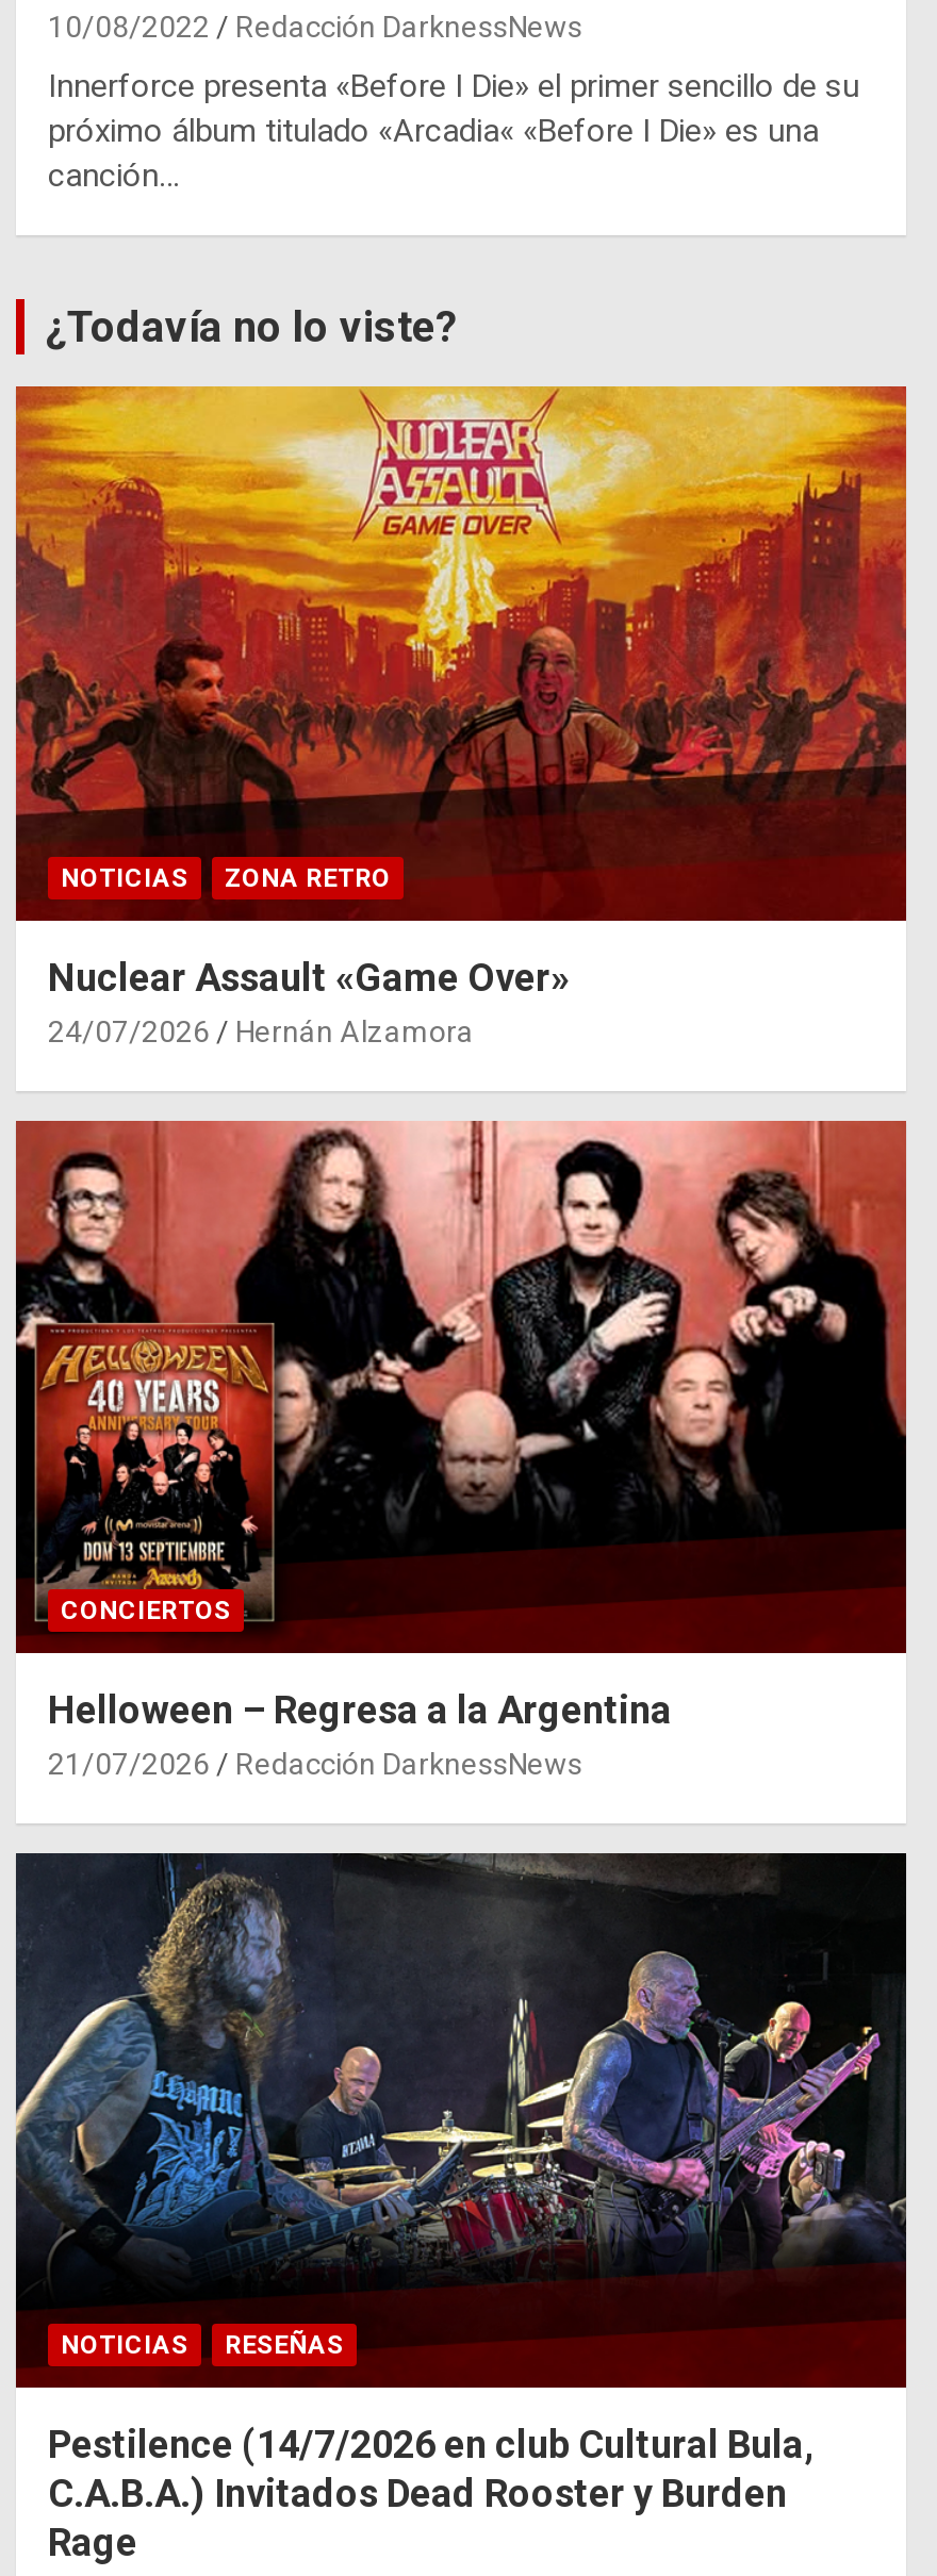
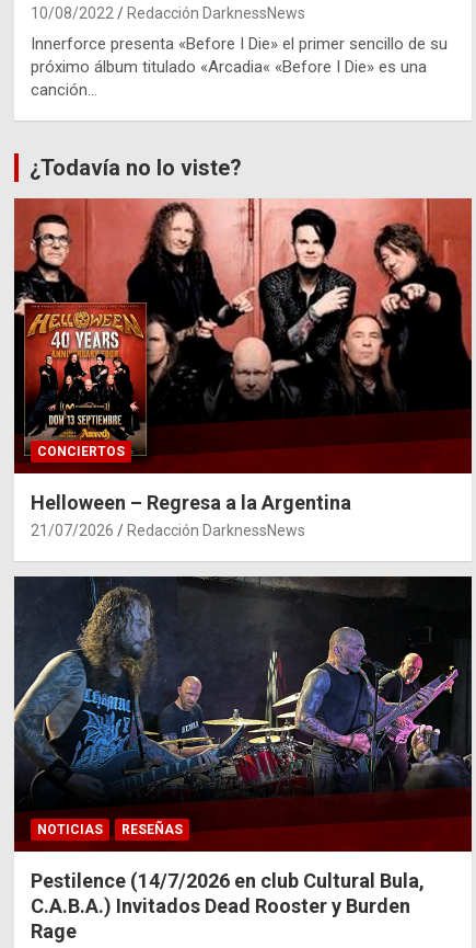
- [image]
- NOTICIAS
- ZONA RETRO
- Nuclear Assault «Game Over»
- 24/07/2026
- Hernán Alzamora
